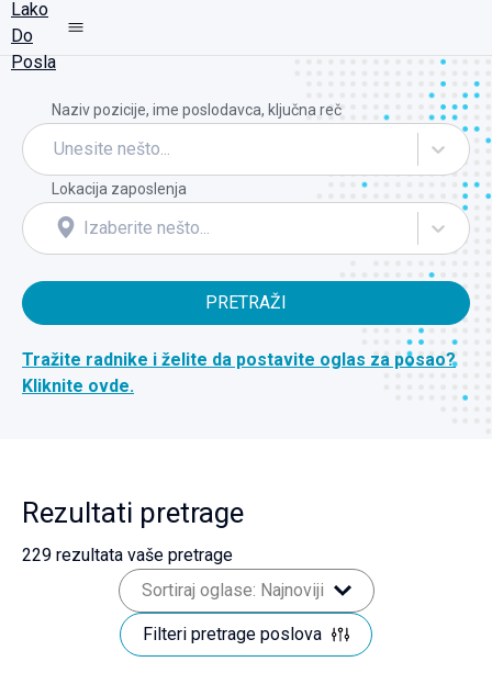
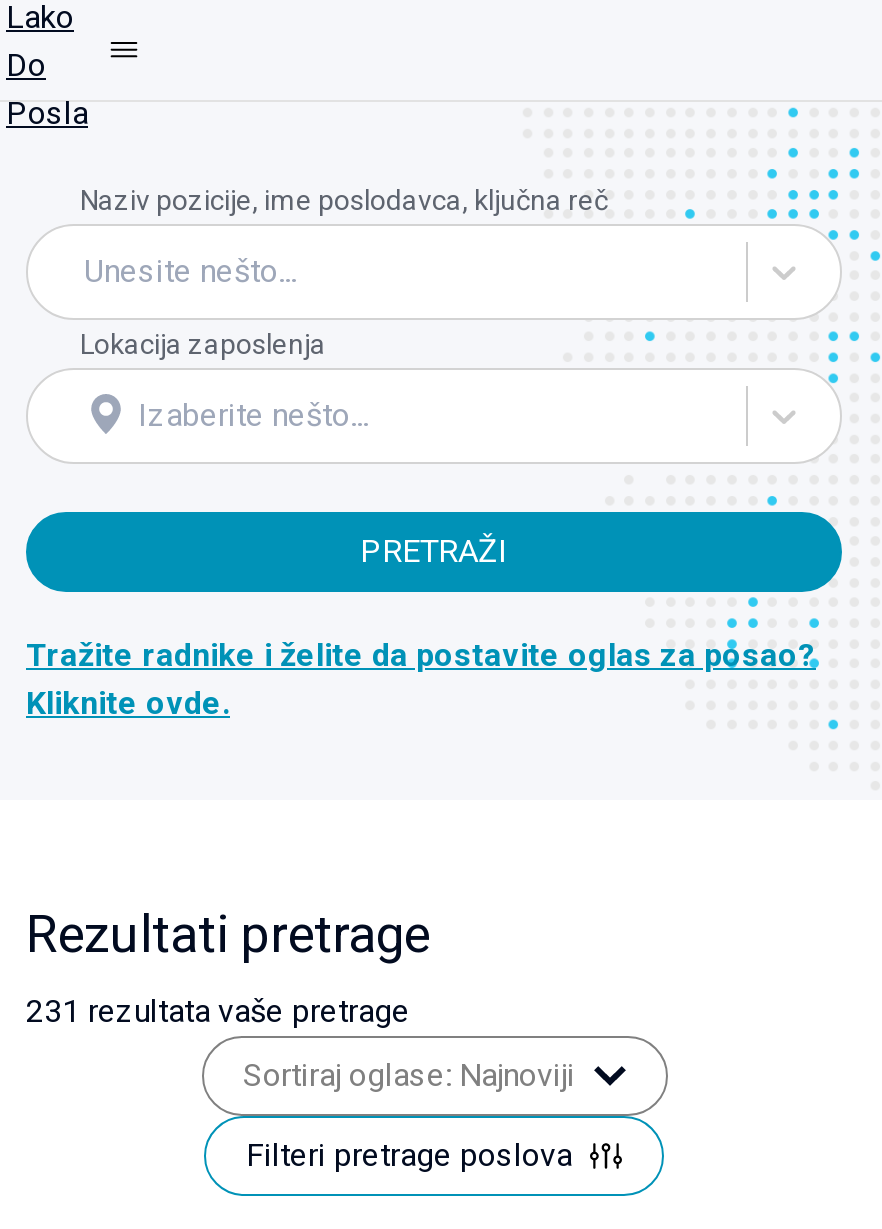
- 229 rezultata vaše pretrage
+ 231 rezultata vaše pretrage
